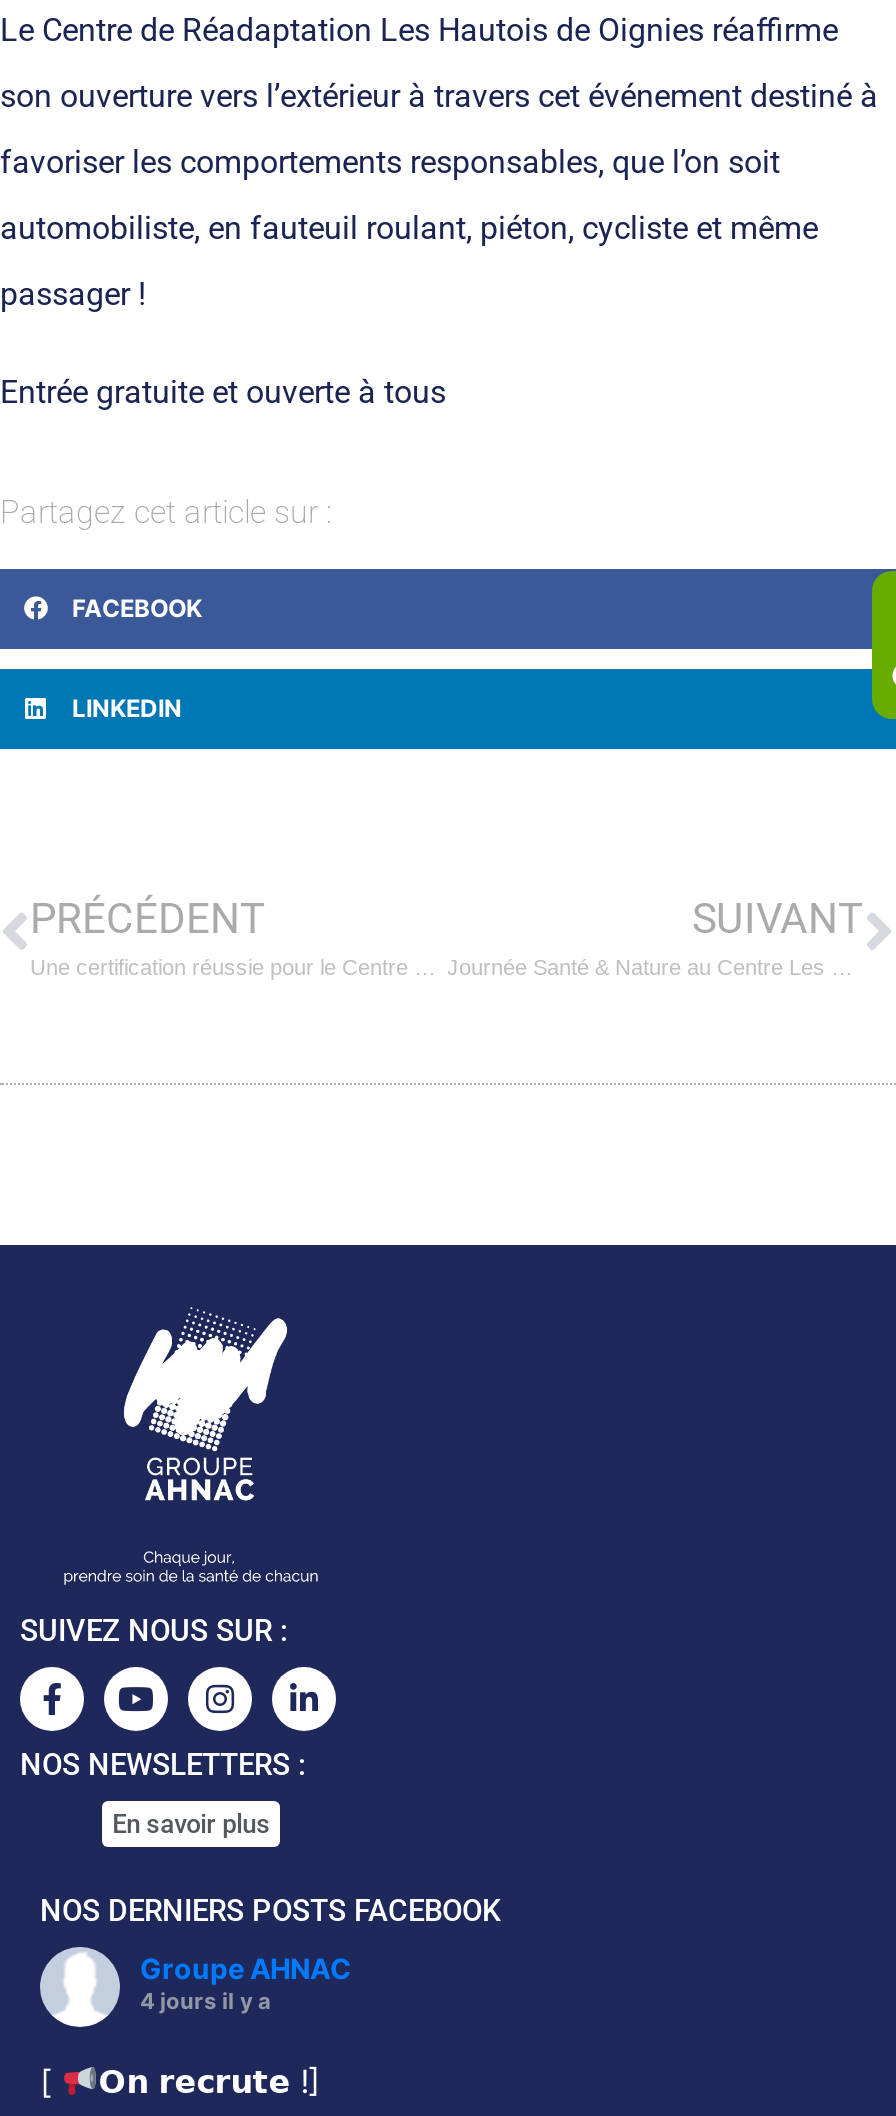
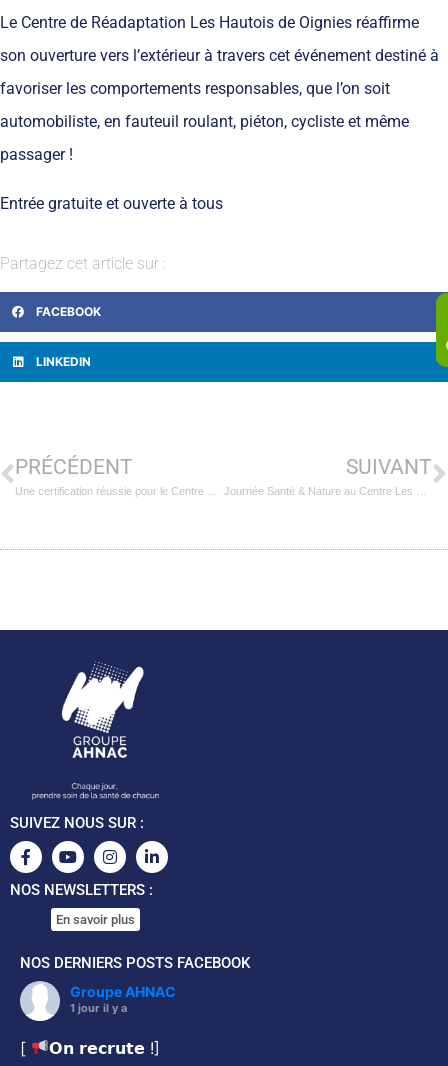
- 4 jours il y a
+ 1 jour il y a
